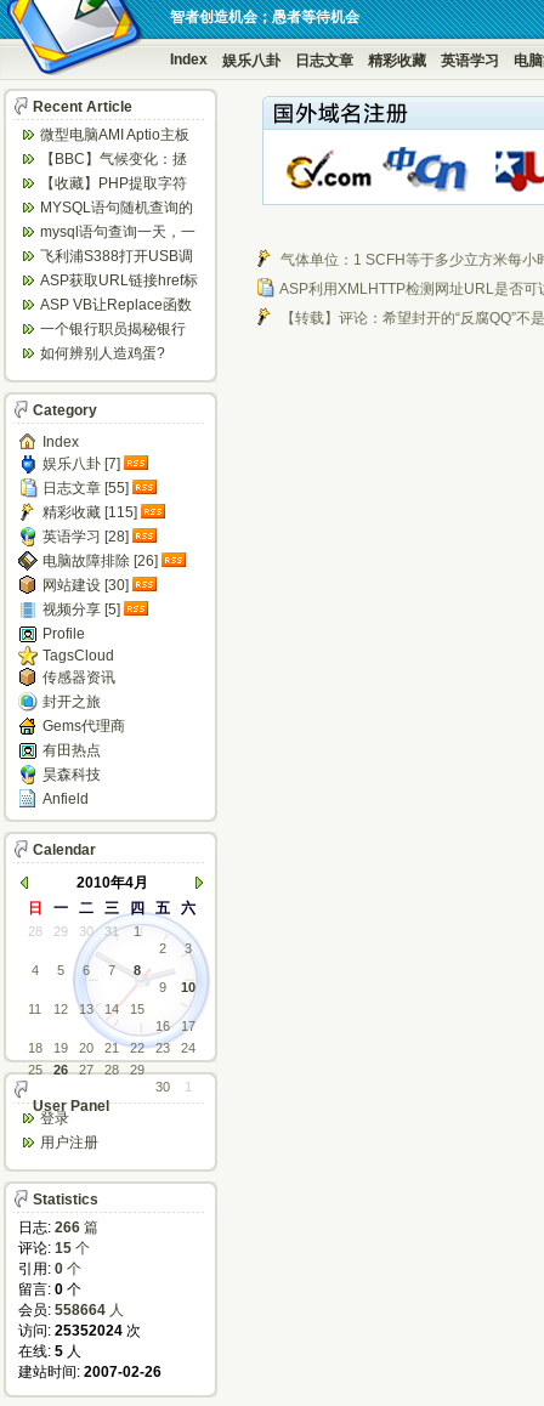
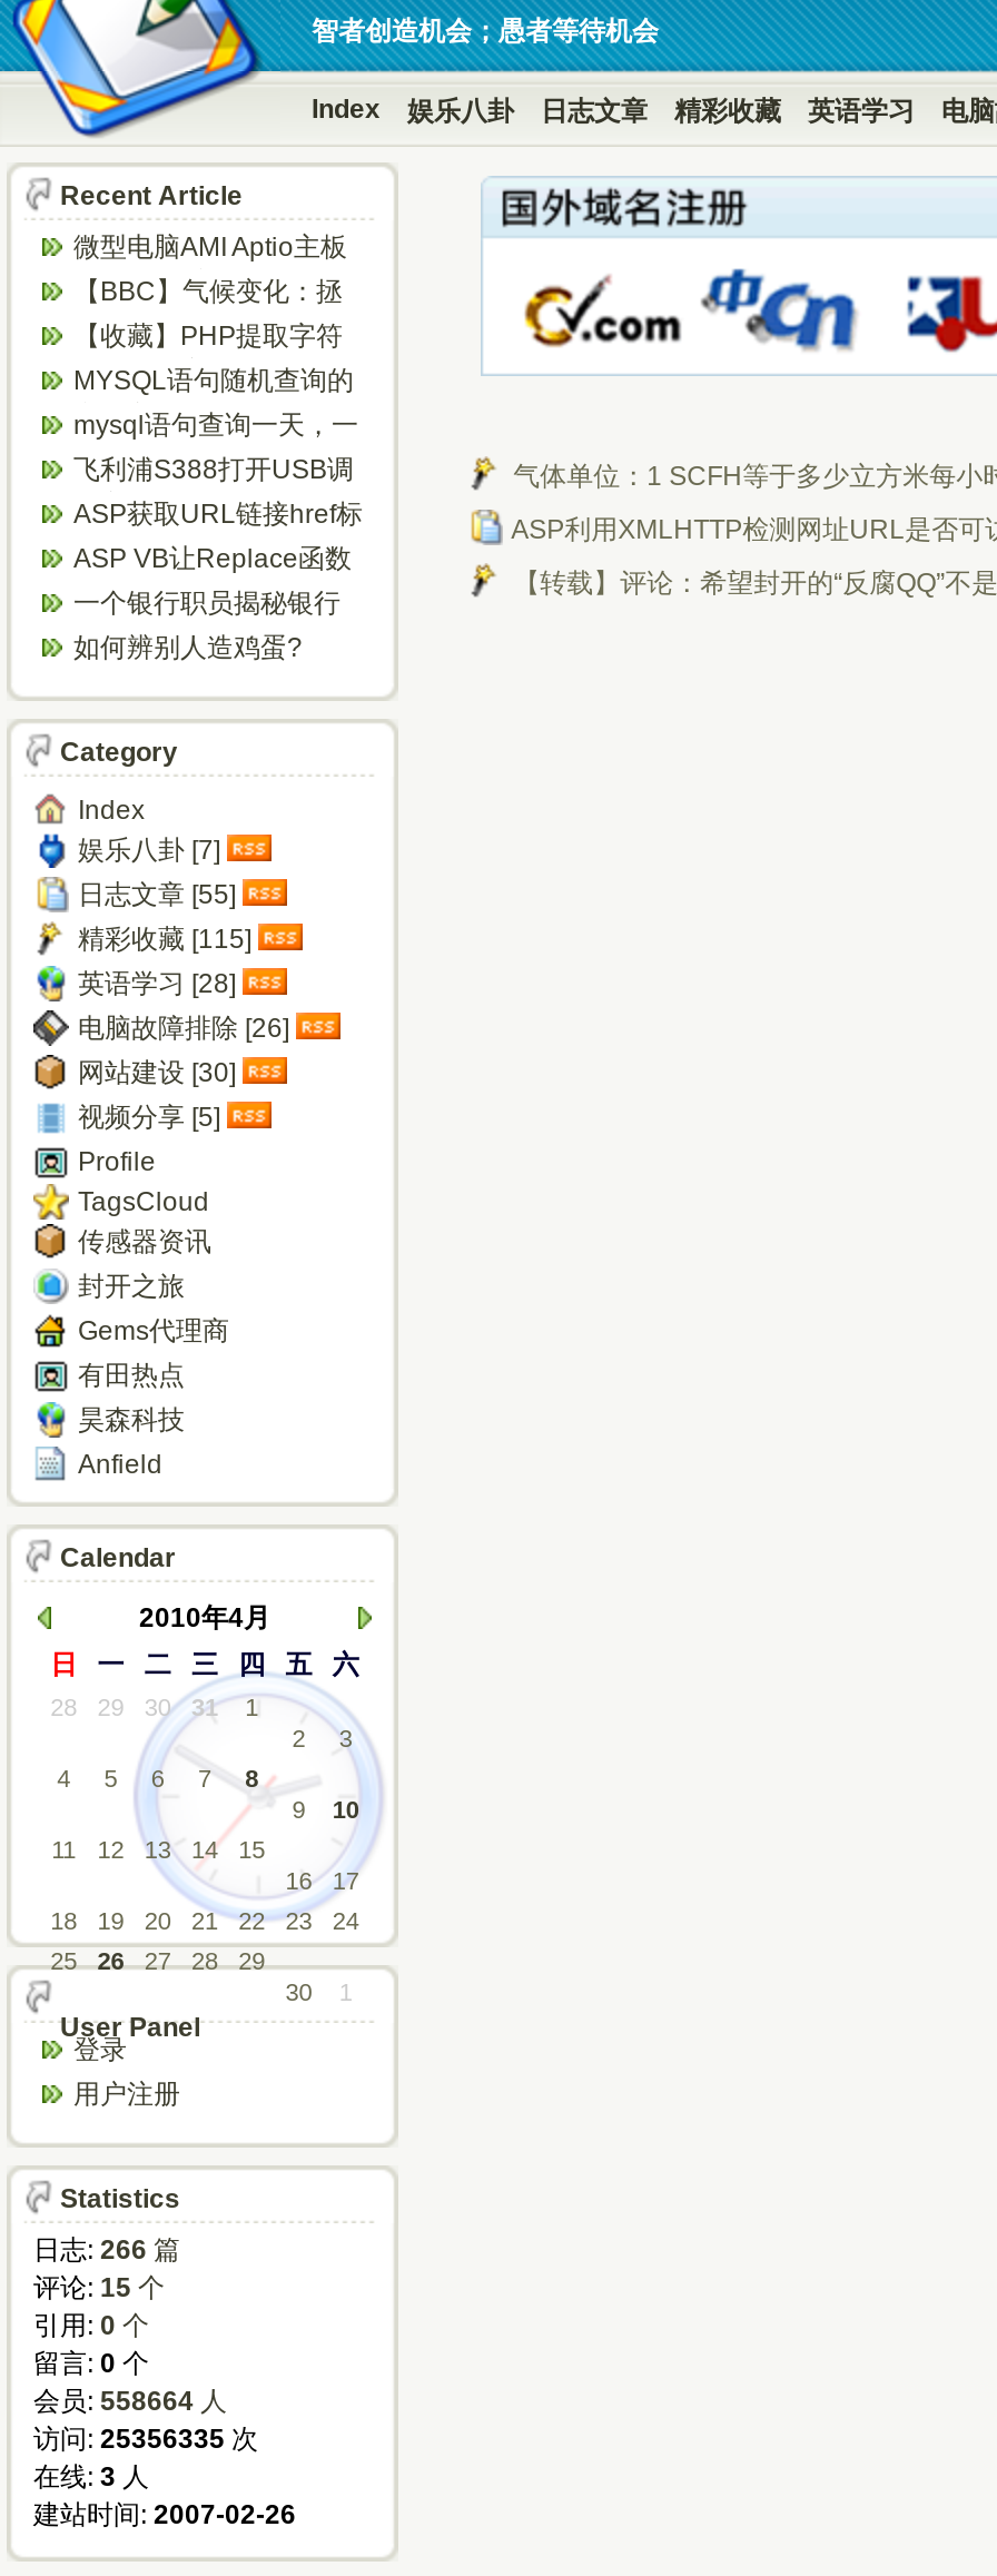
- 访问: 25352024次
+ 访问: 25356335次

- 在线: 5人
+ 在线: 3人
